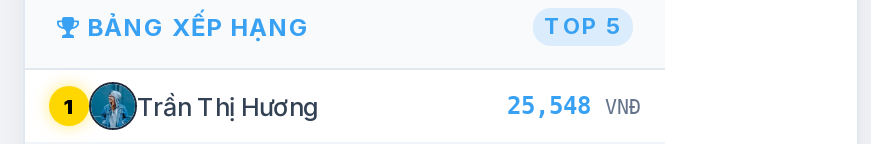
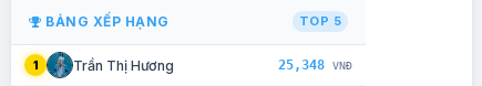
- 25,548 VNĐ
+ 25,348 VNĐ
